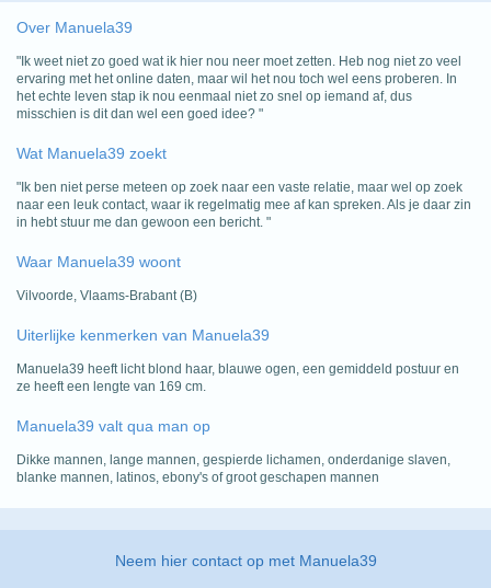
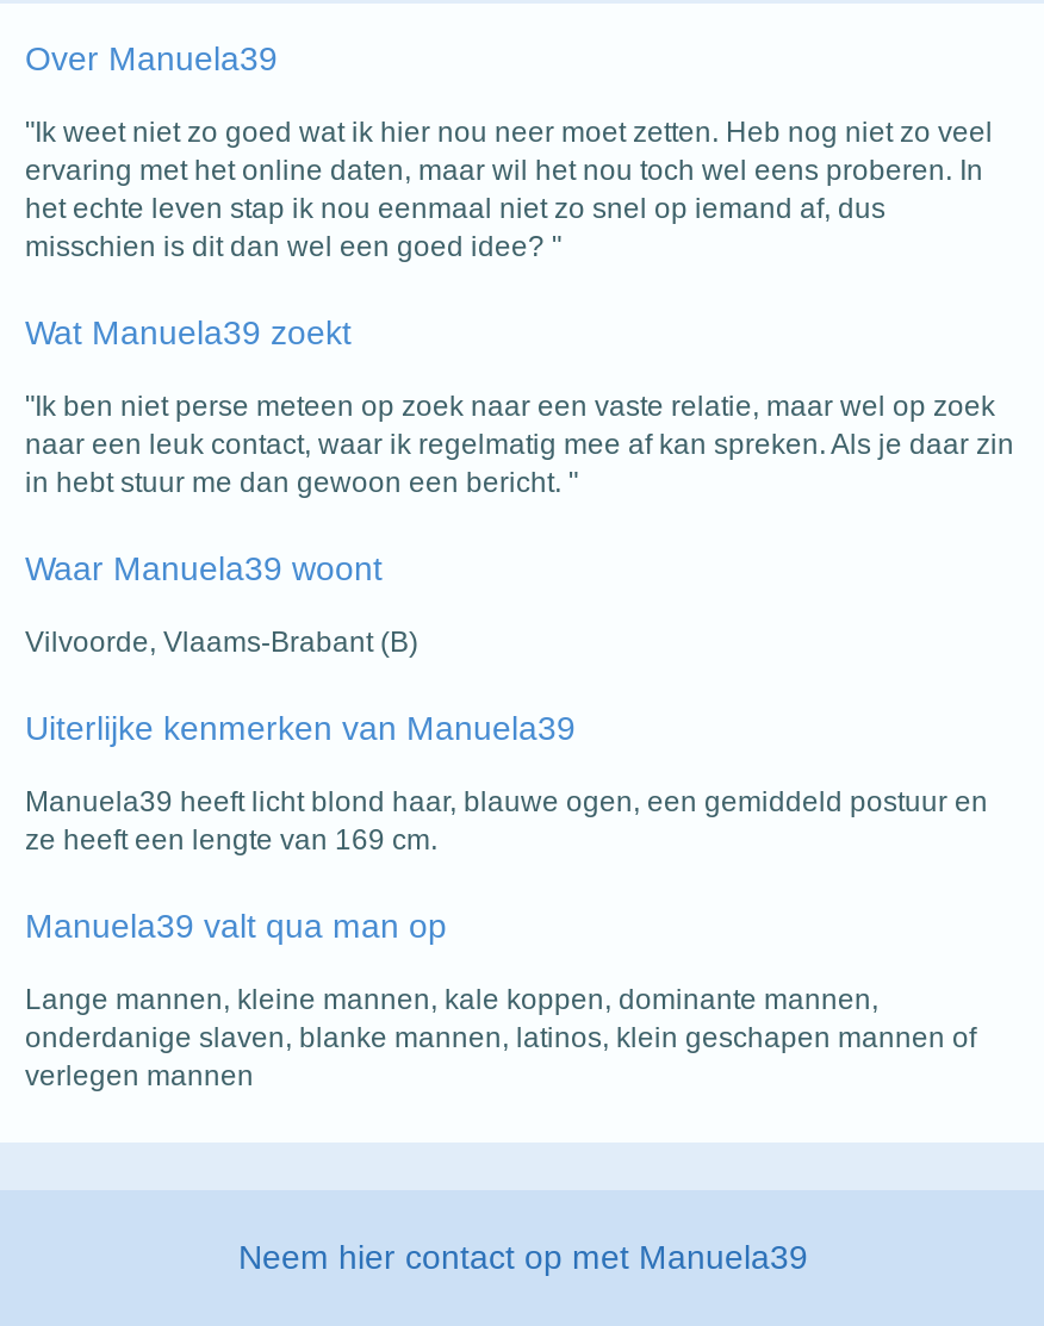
- Dikke mannen, lange mannen, gespierde lichamen, onderdanige slaven,
- blanke mannen, latinos, ebony's of groot geschapen mannen
+ Lange mannen, kleine mannen, kale koppen, dominante mannen,
+ onderdanige slaven, blanke mannen, latinos, klein geschapen mannen of
+ verlegen mannen
